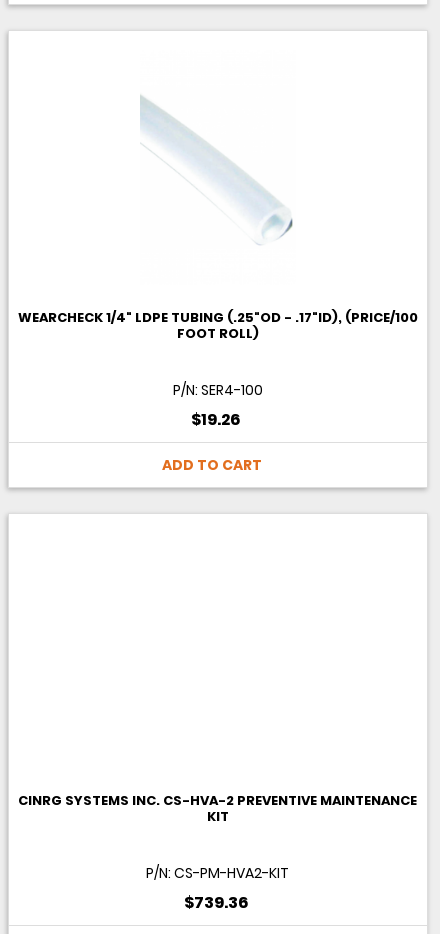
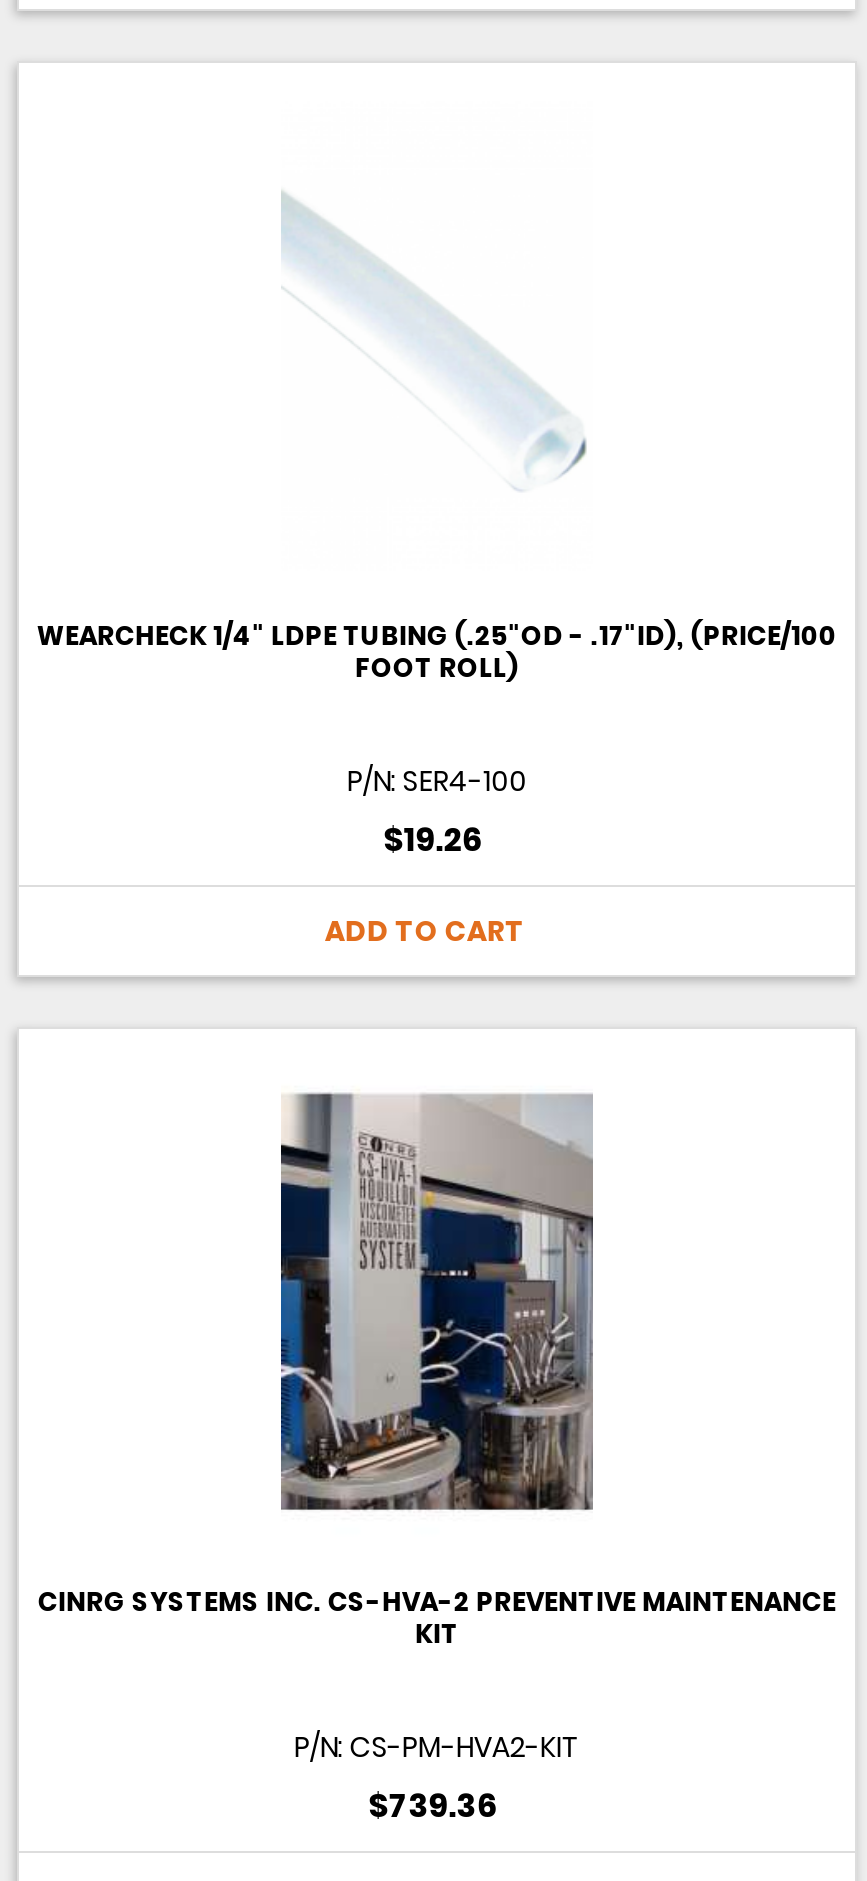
+ [image]
